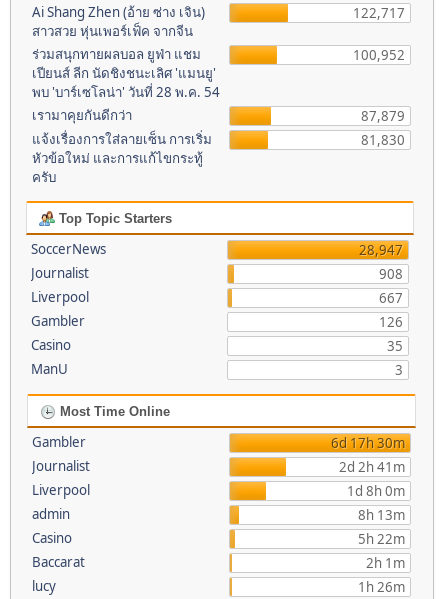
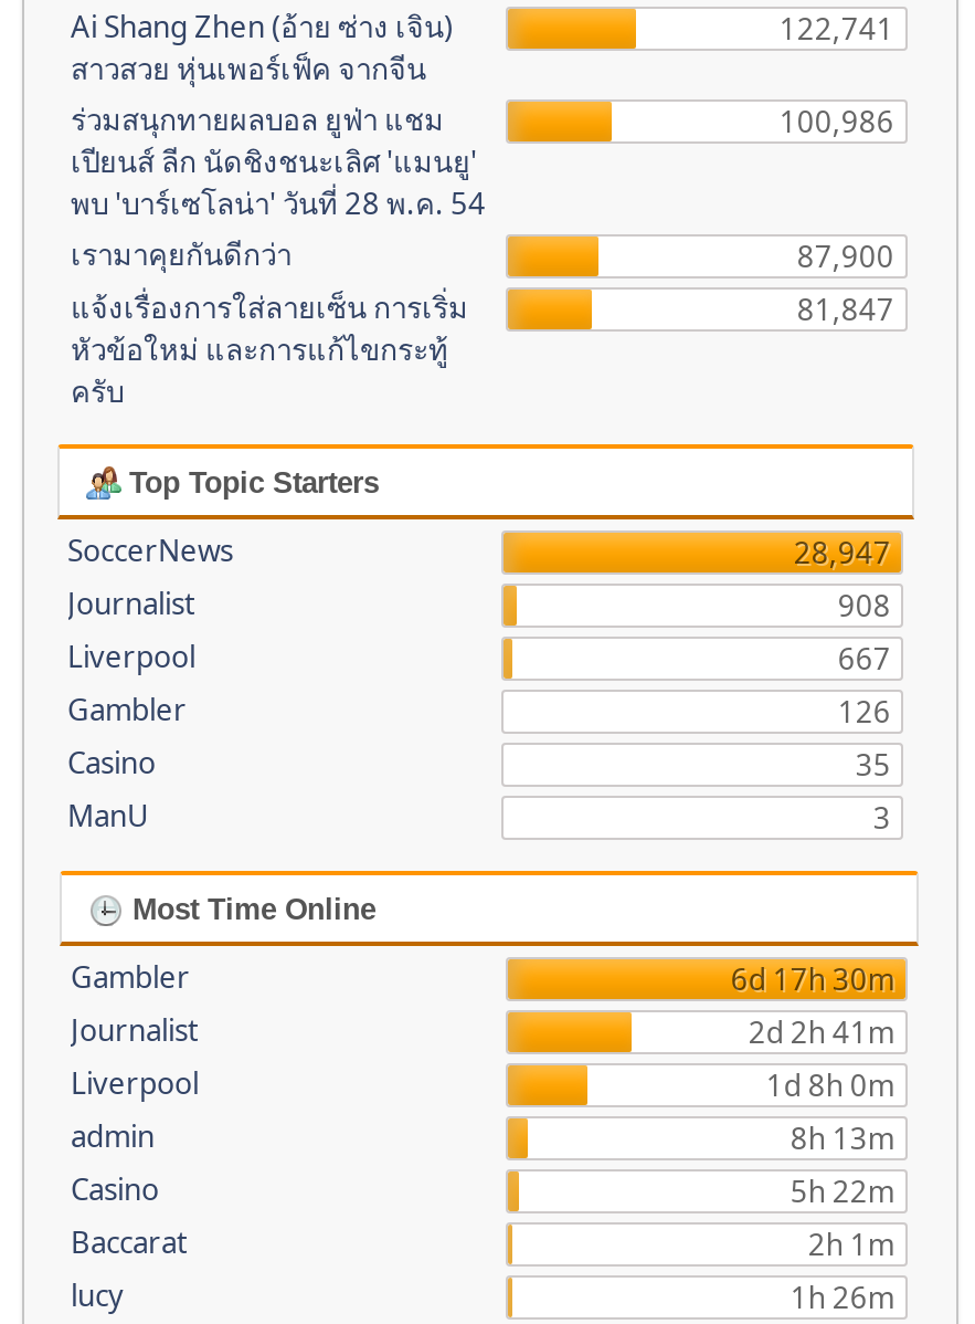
- 122,717
+ 122,741

- 100,952
+ 100,986

- 87,879
+ 87,900

- 81,830
+ 81,847
